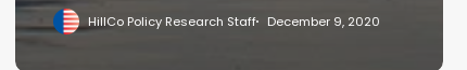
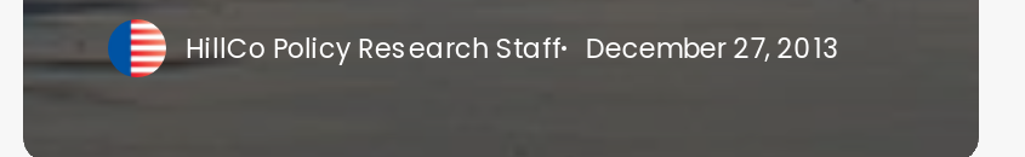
- HillCo Policy Research Staff December 9, 2020
+ HillCo Policy Research Staff December 27, 2013
